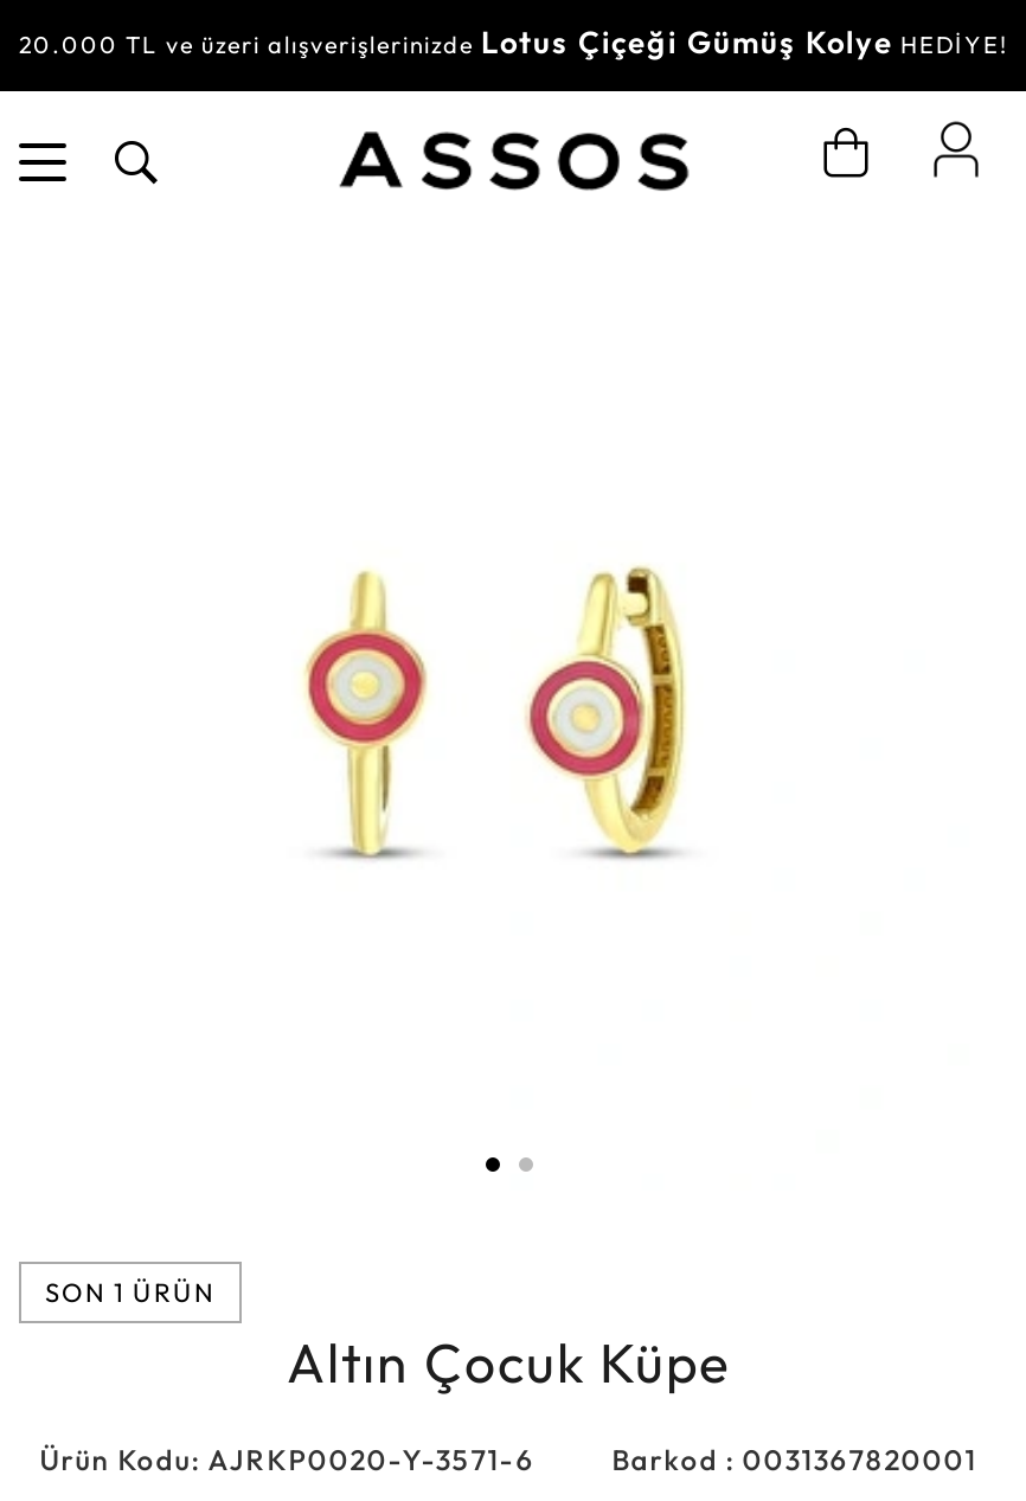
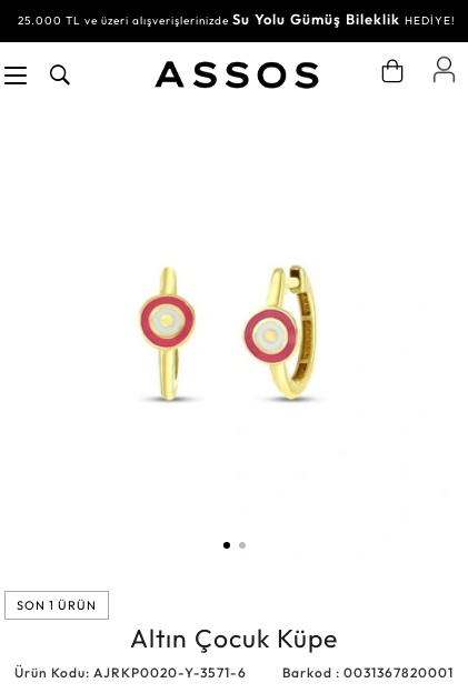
- 20.000 TL ve üzeri alışverişlerinizde Lotus Çiçeği Gümüş Kolye HEDİYE!
+ 25.000 TL ve üzeri alışverişlerinizde Su Yolu Gümüş Bileklik HEDİYE!
